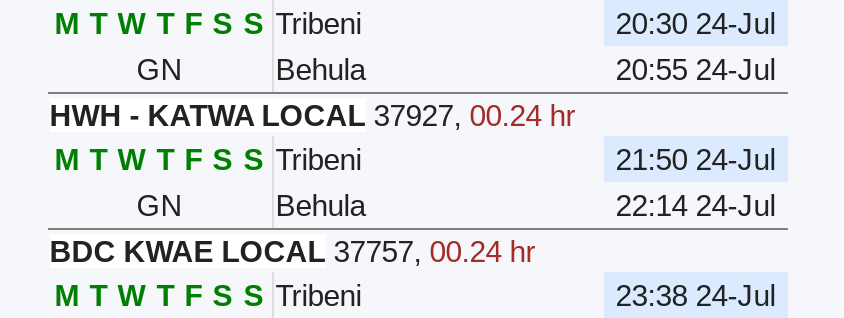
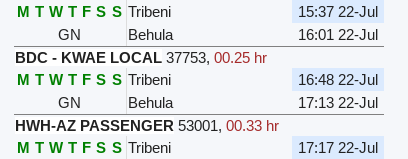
- 20:30 24-Jul
+ 15:37 22-Jul

- 20:55 24-Jul
- HWH - KATWA LOCAL 37927, 00.24 hr
+ 16:01 22-Jul
+ BDC - KWAE LOCAL 37753, 00.25 hr

- 21:50 24-Jul
+ 16:48 22-Jul

- 22:14 24-Jul
- BDC KWAE LOCAL 37757, 00.24 hr
+ 17:13 22-Jul
+ HWH-AZ PASSENGER 53001, 00.33 hr

- 23:38 24-Jul
+ 17:17 22-Jul
